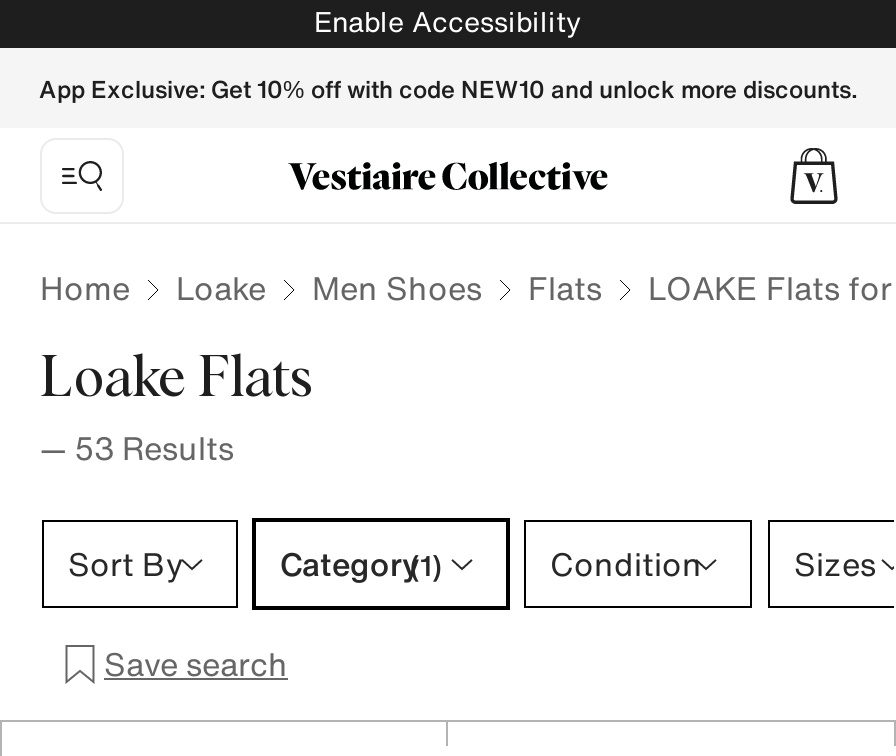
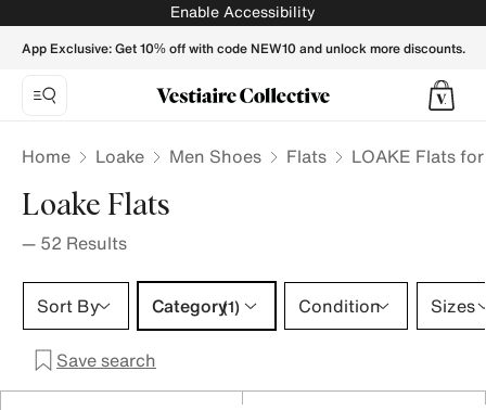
- — 53 Results
+ — 52 Results
